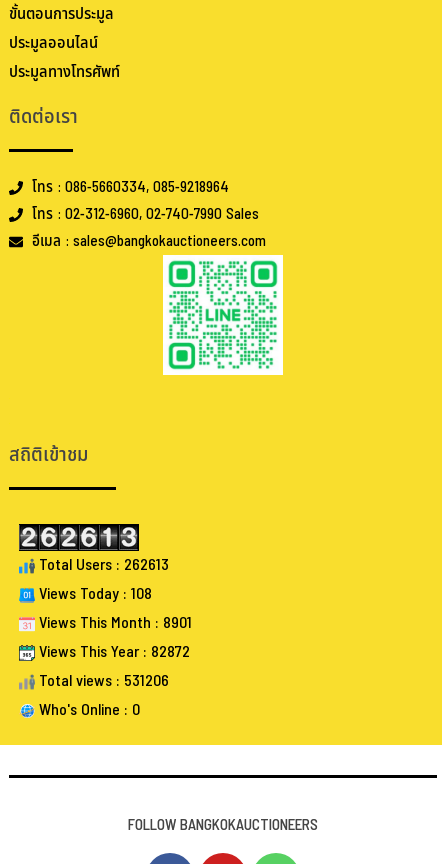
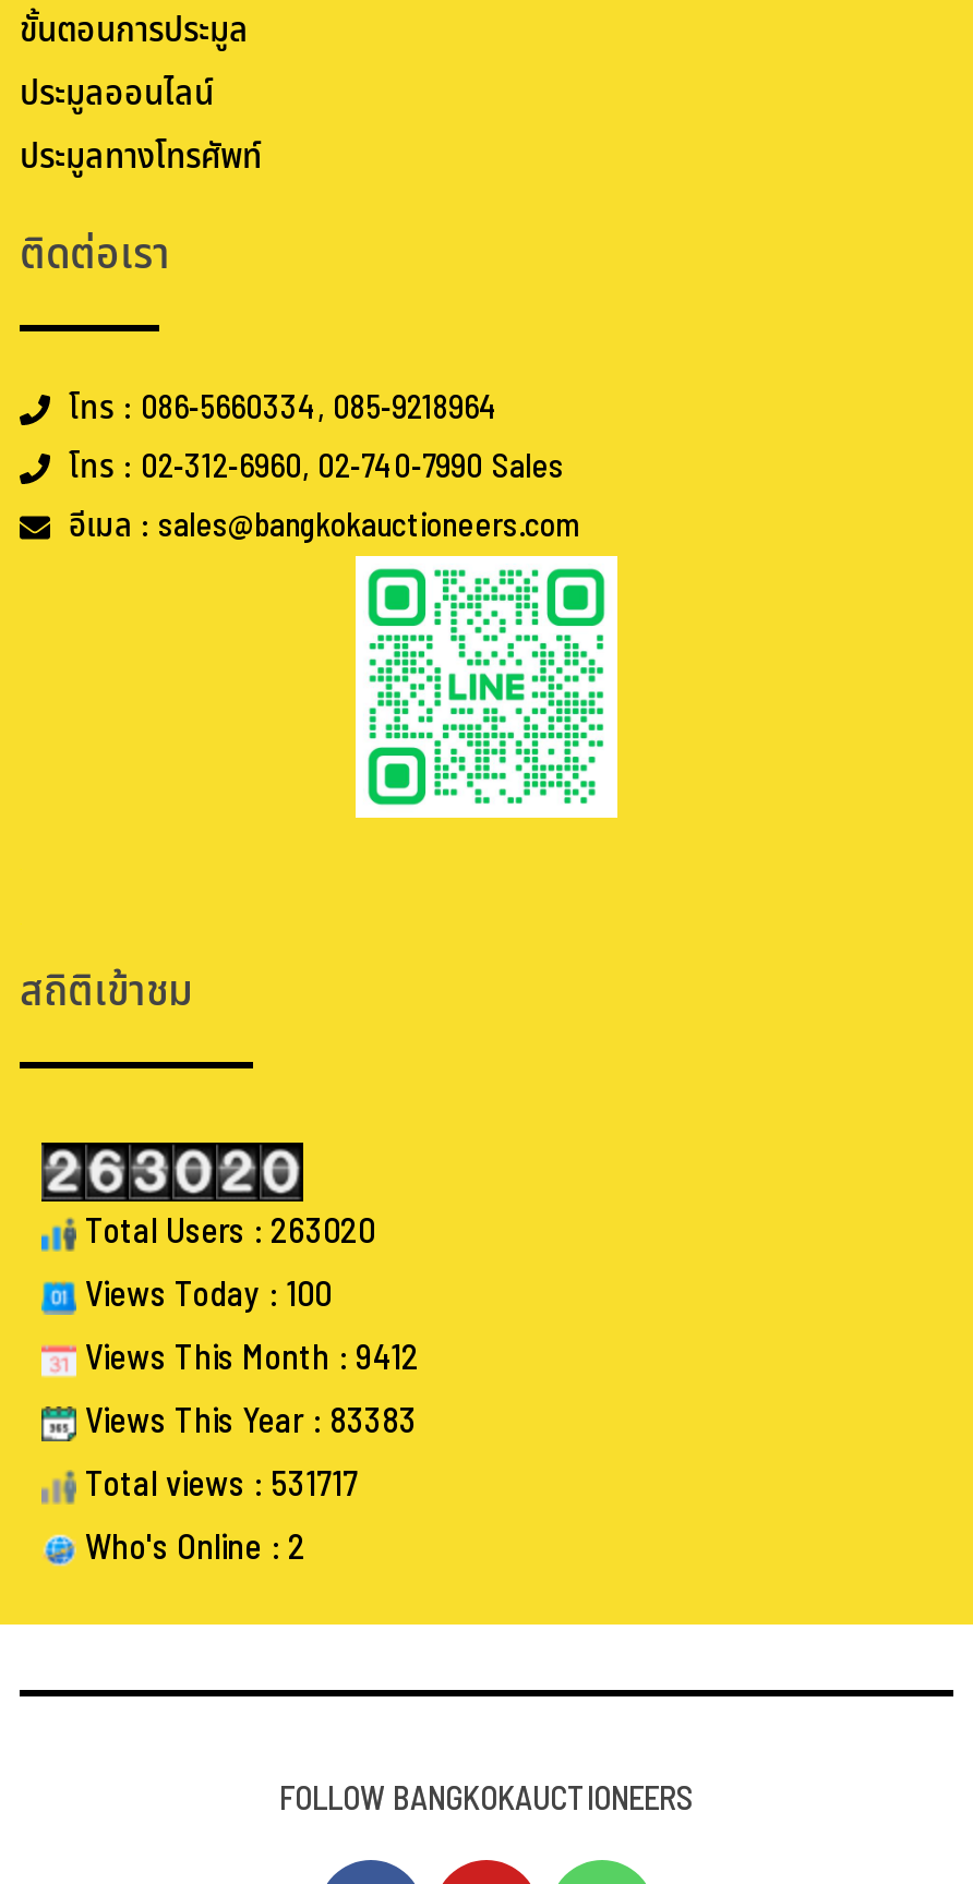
- Total Users : 262613
+ Total Users : 263020

- Views Today : 108
+ Views Today : 100

- Views This Month : 8901
+ Views This Month : 9412

- Views This Year : 82872
+ Views This Year : 83383

- Total views : 531206
+ Total views : 531717

- Who's Online : 0
+ Who's Online : 2
